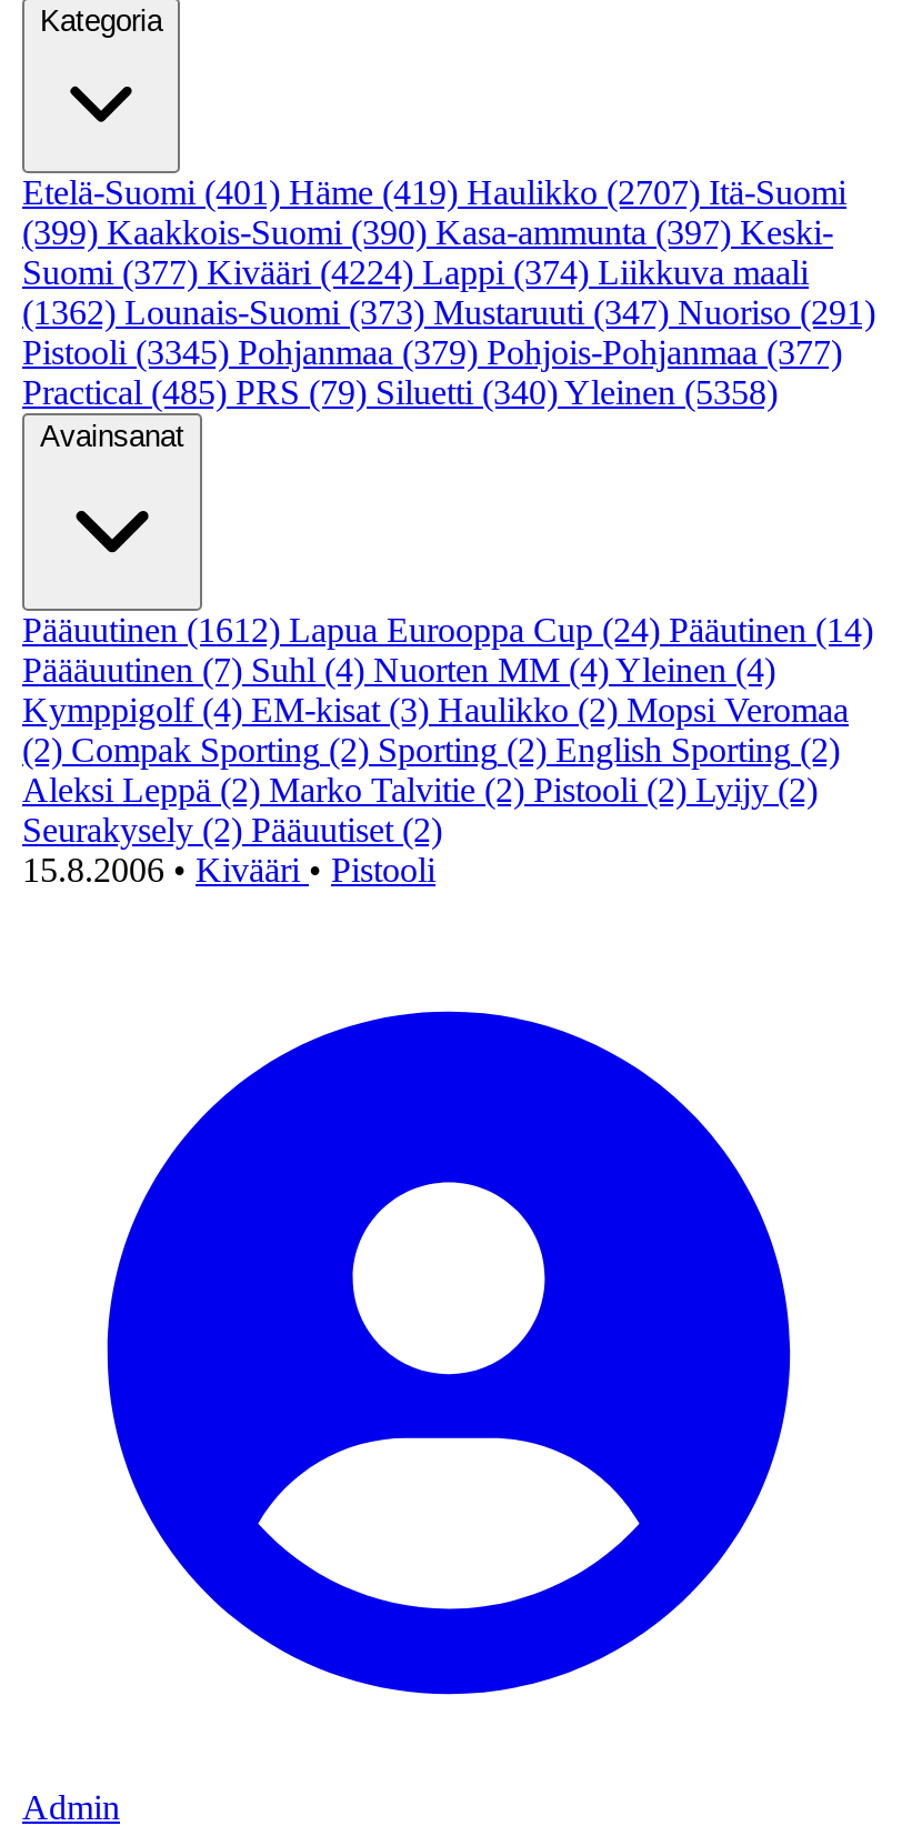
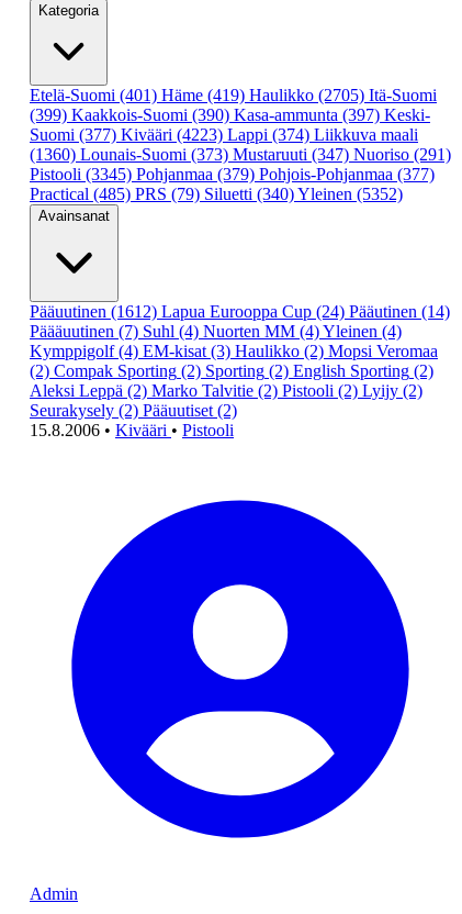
- Etelä-Suomi (401) Häme (419) Haulikko (2707) Itä-Suomi
+ Etelä-Suomi (401) Häme (419) Haulikko (2705) Itä-Suomi

- Suomi (377) Kivääri (4224) Lappi (374) Liikkuva maali
+ Suomi (377) Kivääri (4223) Lappi (374) Liikkuva maali

- (1362) Lounais-Suomi (373) Mustaruuti (347) Nuoriso (291)
+ (1360) Lounais-Suomi (373) Mustaruuti (347) Nuoriso (291)

- Practical (485) PRS (79) Siluetti (340) Yleinen (5358)
+ Practical (485) PRS (79) Siluetti (340) Yleinen (5352)
